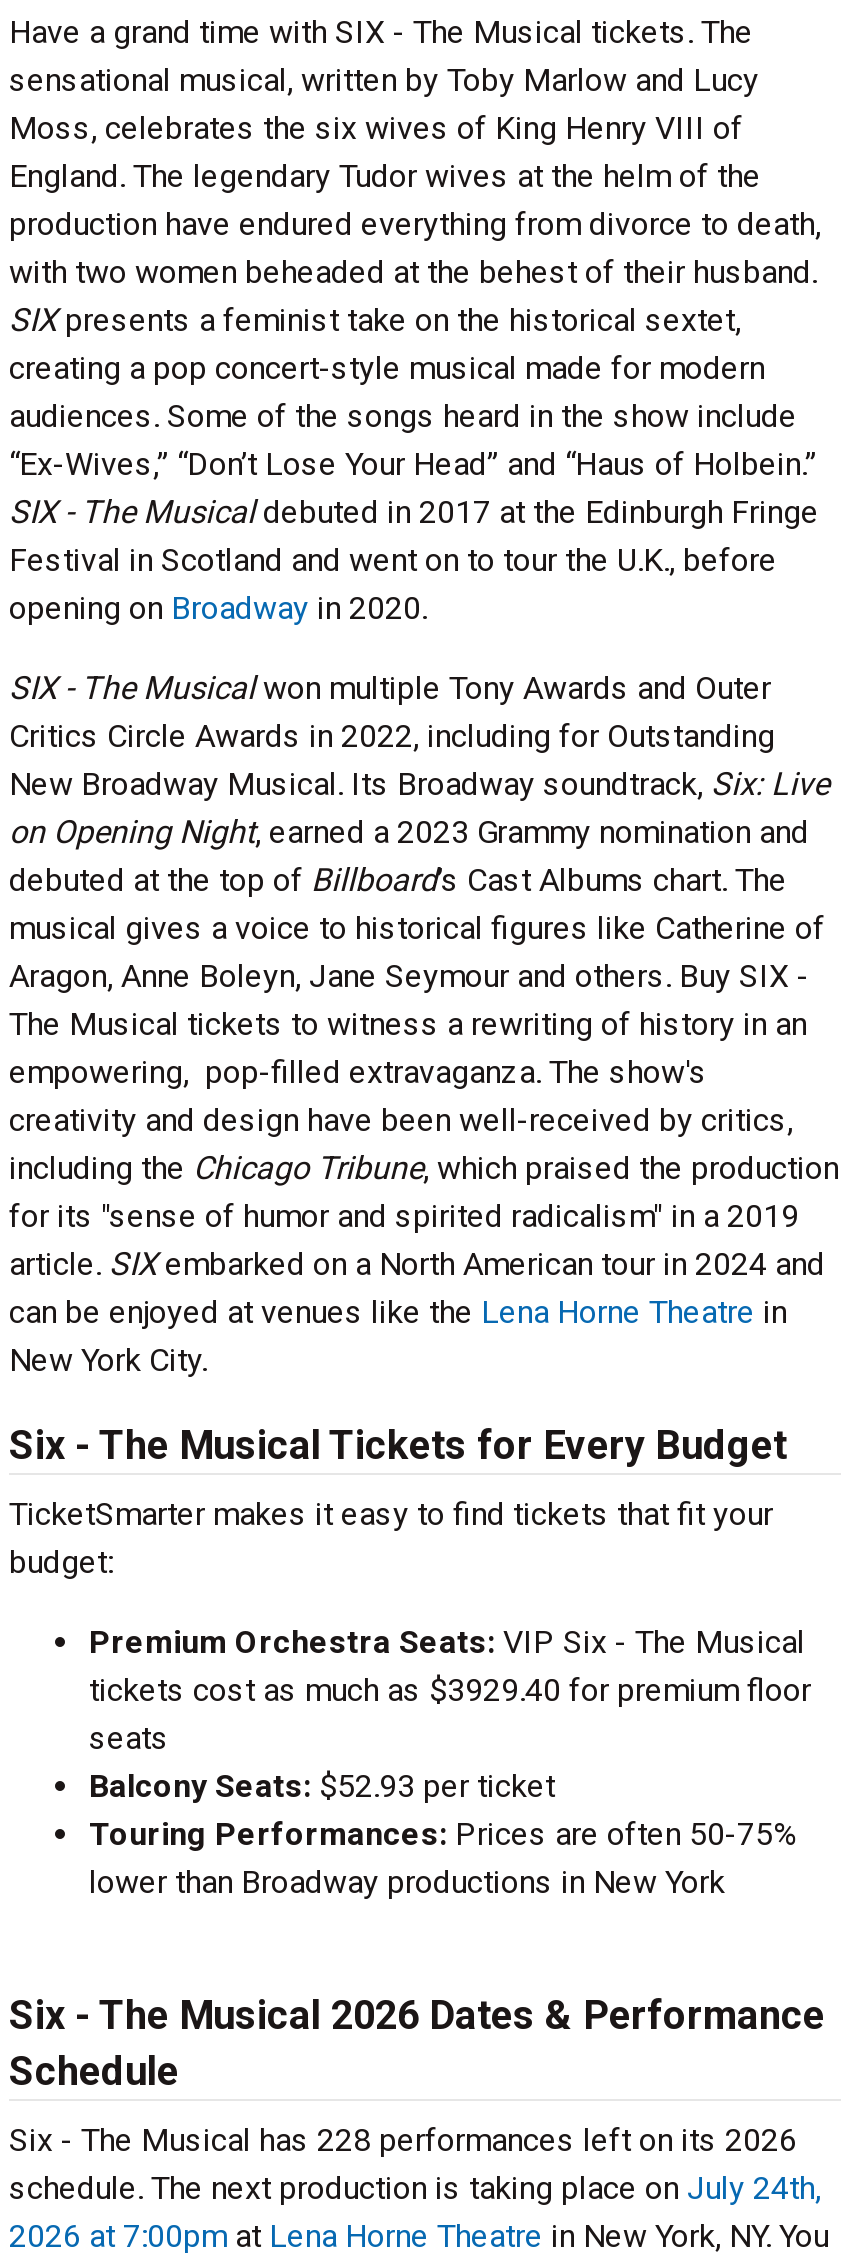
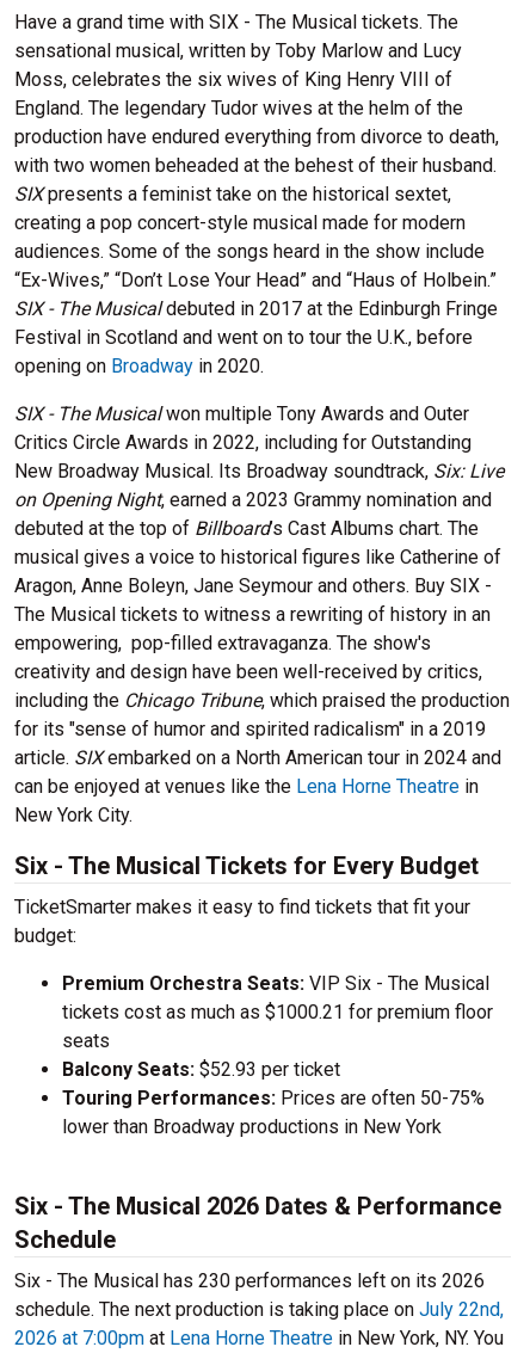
- tickets cost as much as $3929.40 for premium floor
+ tickets cost as much as $1000.21 for premium floor

- Six - The Musical has 228 performances left on its 2026
+ Six - The Musical has 230 performances left on its 2026

- schedule. The next production is taking place on July 24th,
+ schedule. The next production is taking place on July 22nd,
